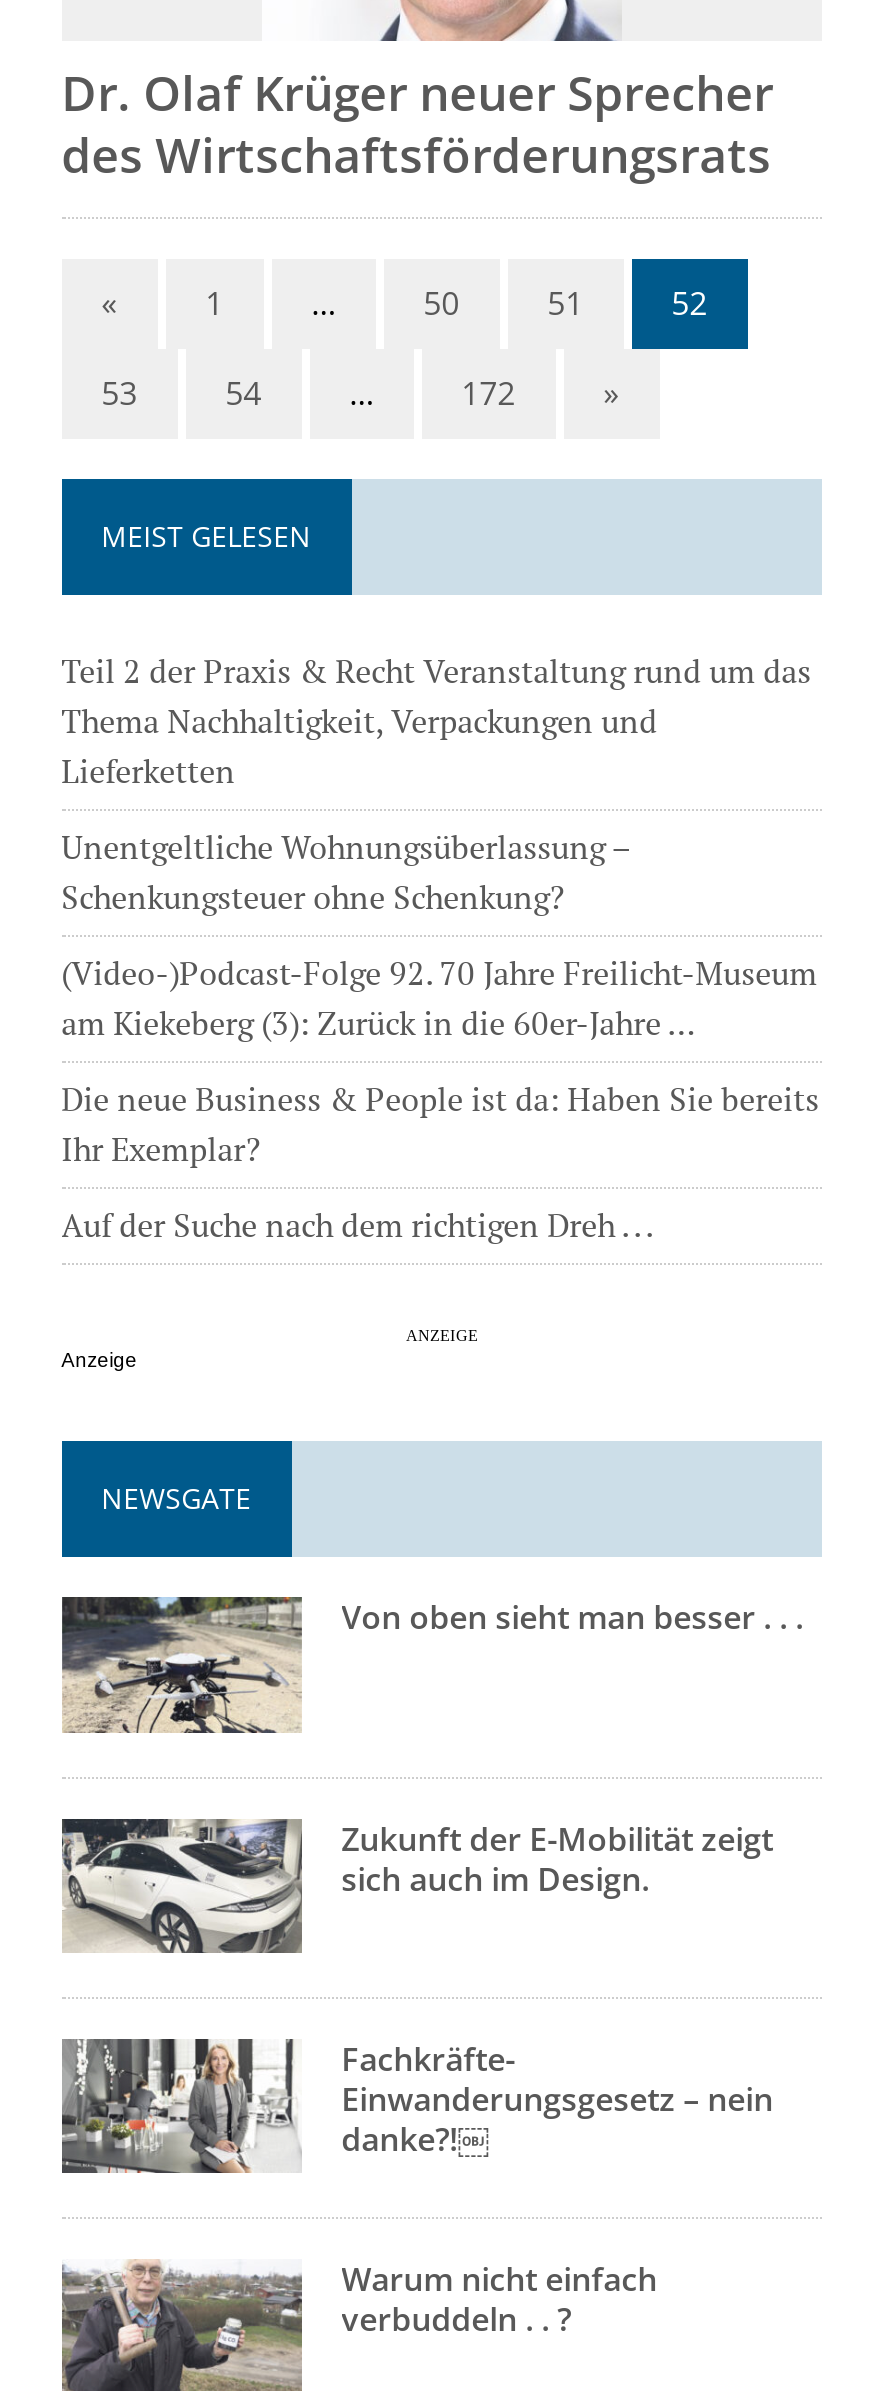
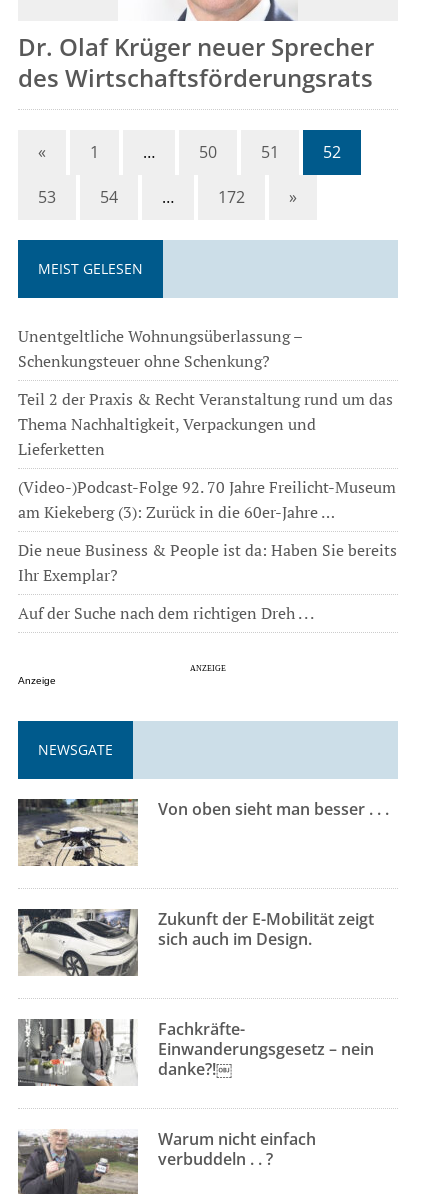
moved down: Teil 2 der Praxis & Recht Veranstaltung rund um das | Thema Nachhaltigkeit, Verpackungen und | Lieferketten

moved up: Unentgeltliche Wohnungsüberlassung – | Schenkungsteuer ohne Schenkung?
